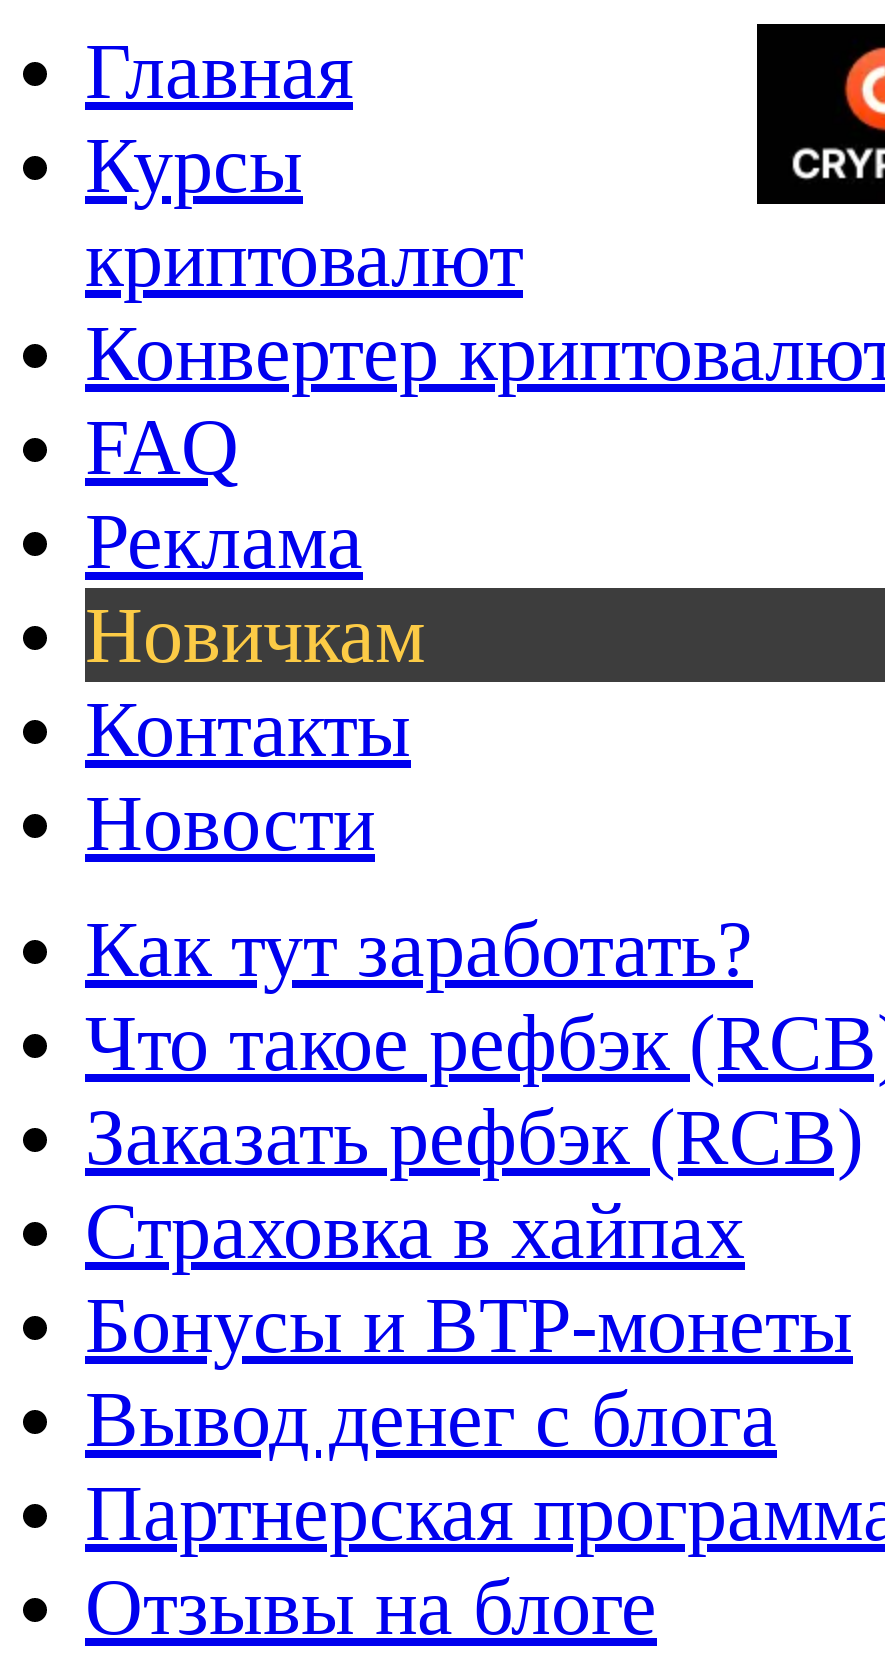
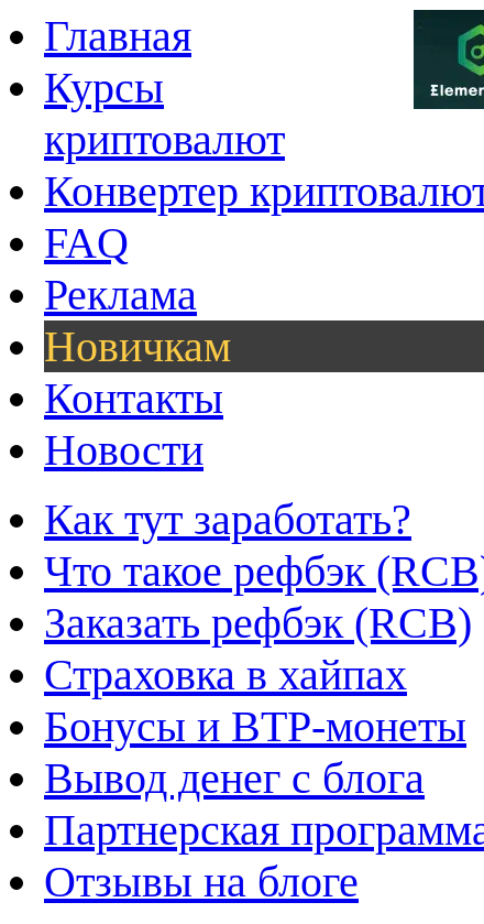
- [image]
+ [image]
